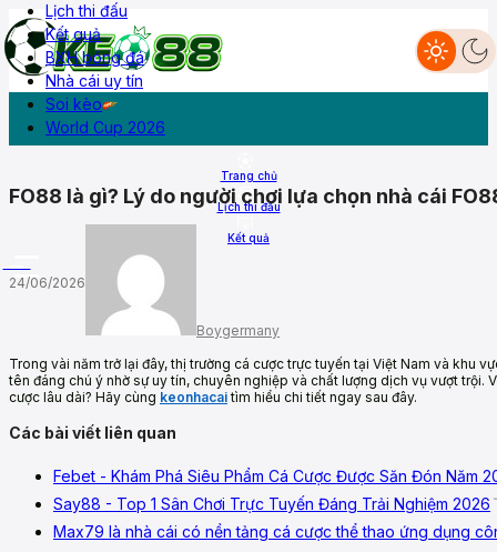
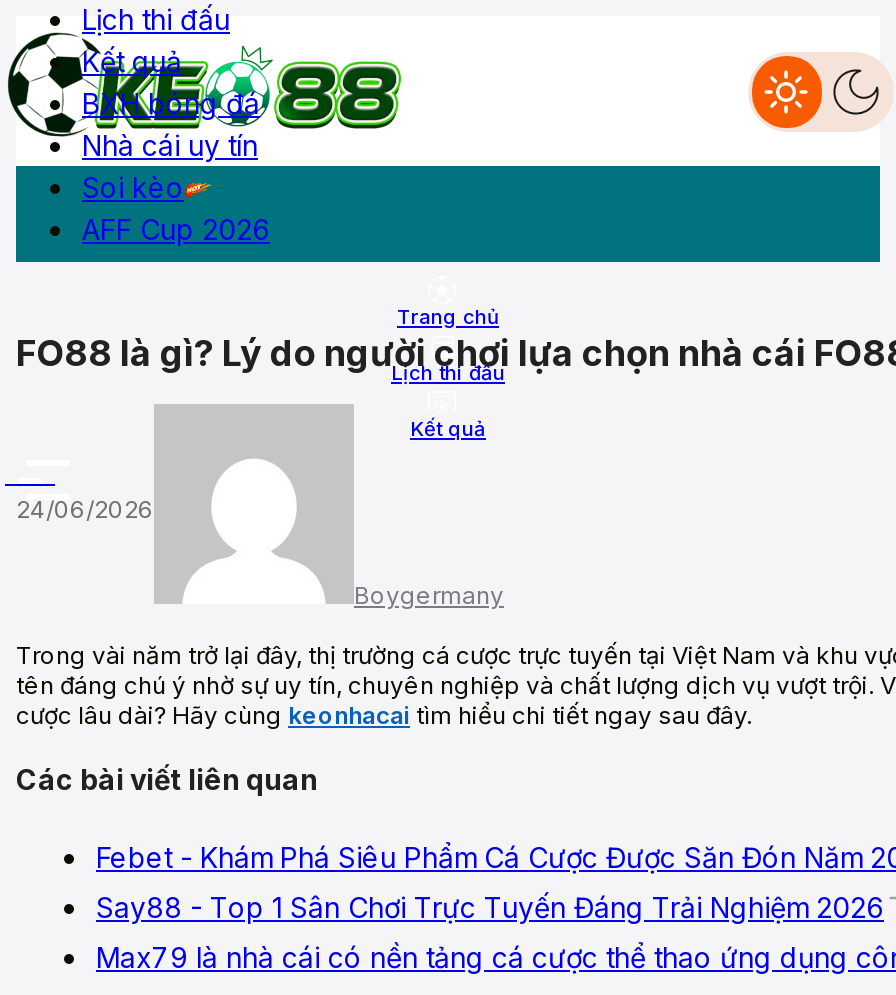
- World Cup 2026
+ AFF Cup 2026
